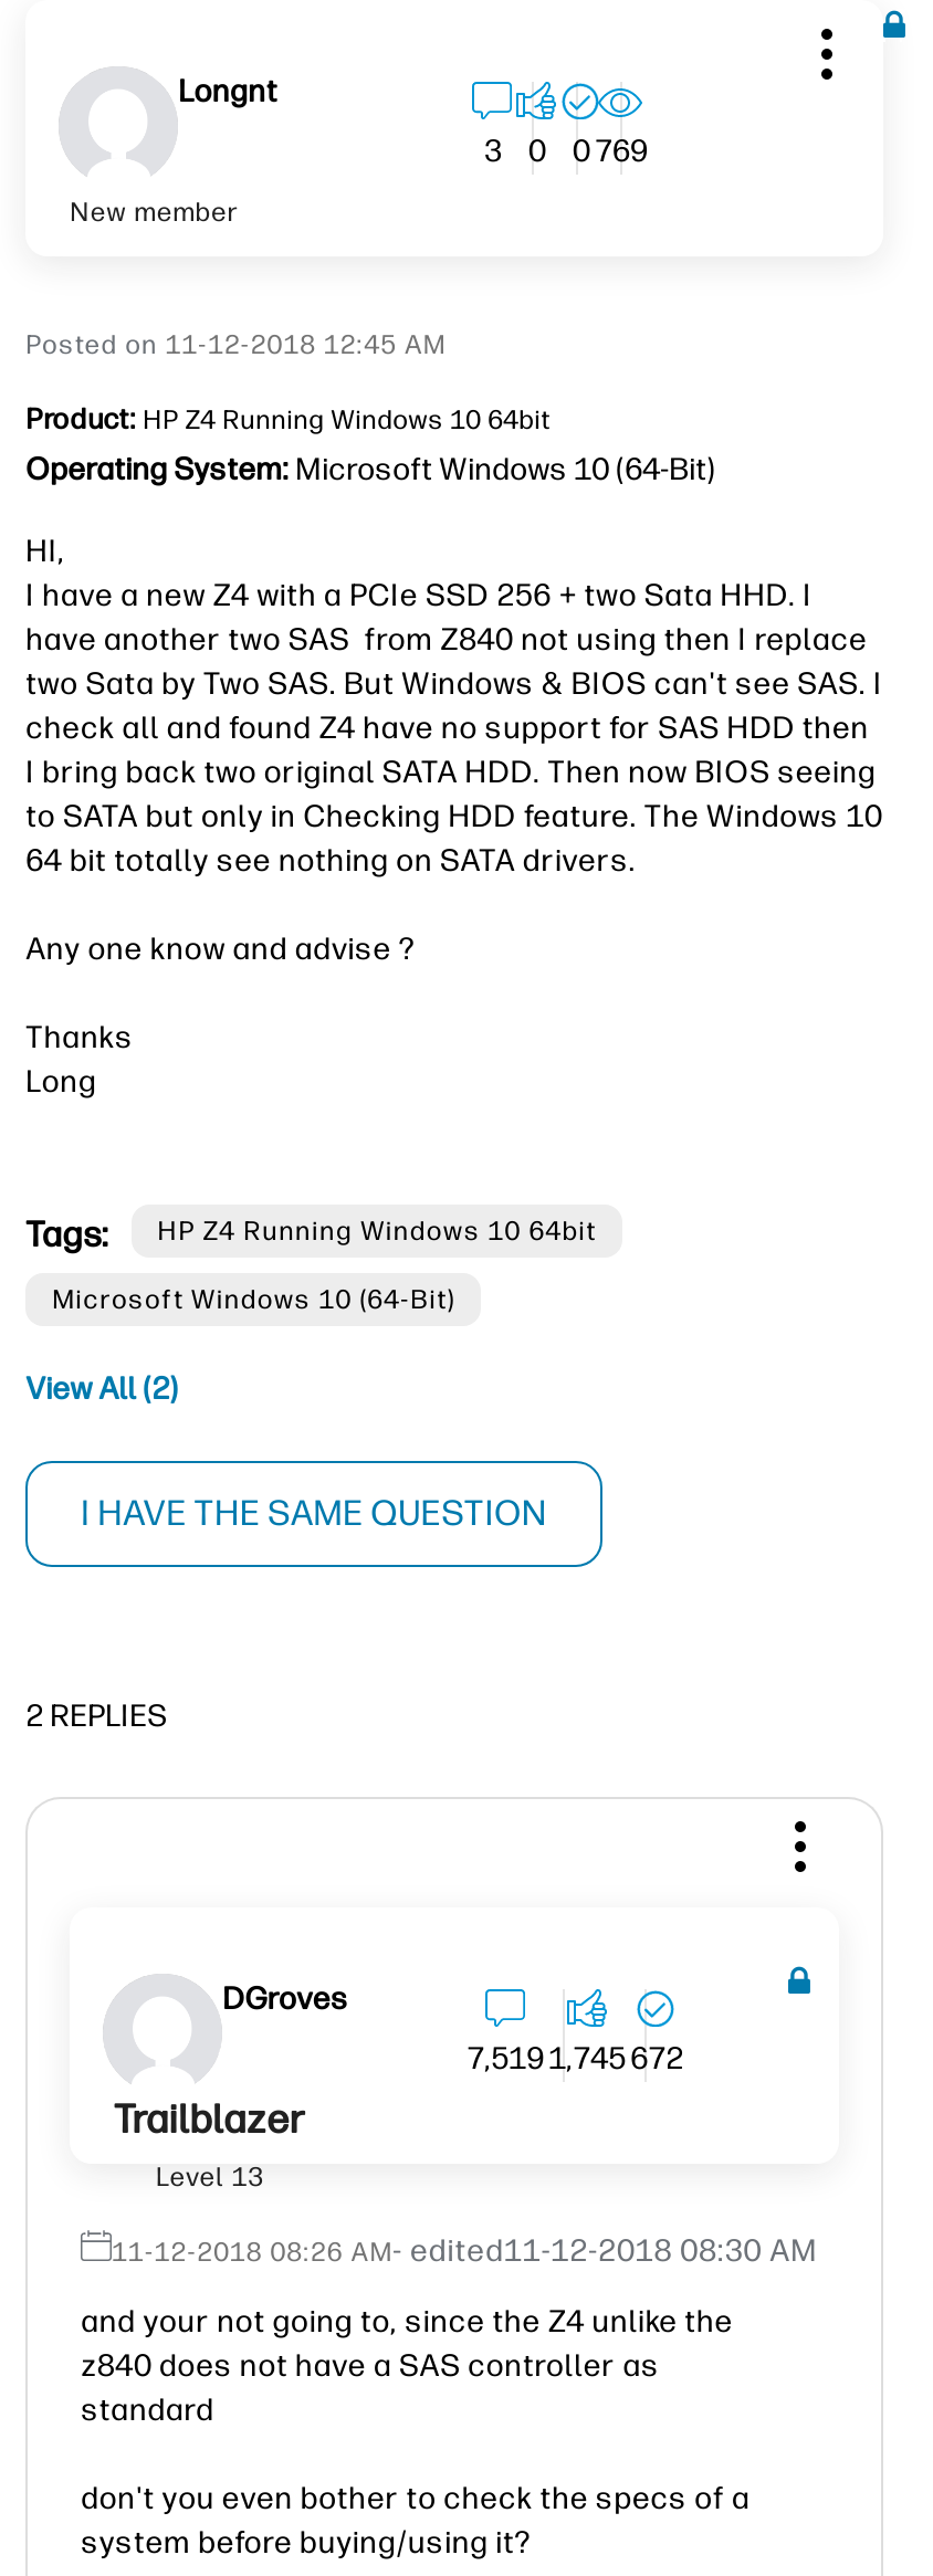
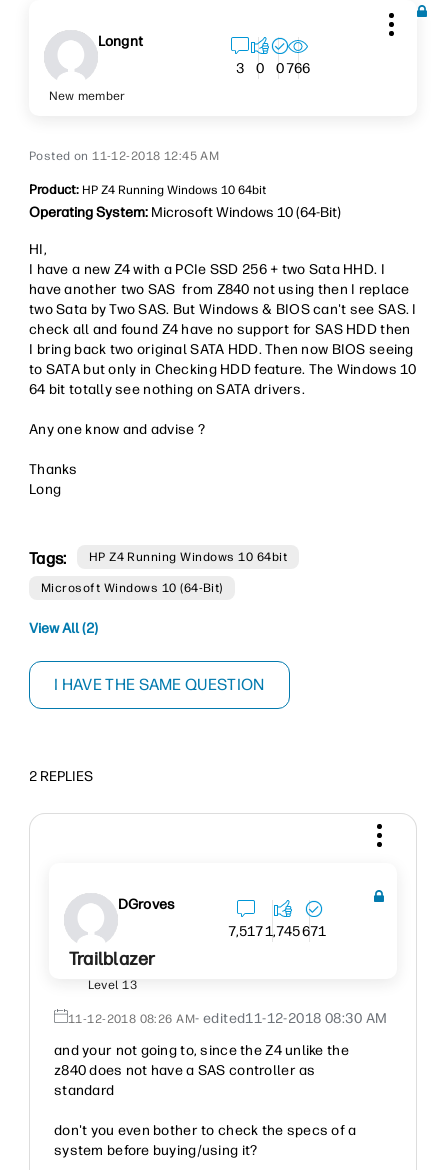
- 3 0 0 769
+ 3 0 0 766

- 7,519 1,745 672
+ 7,517 1,745 671
